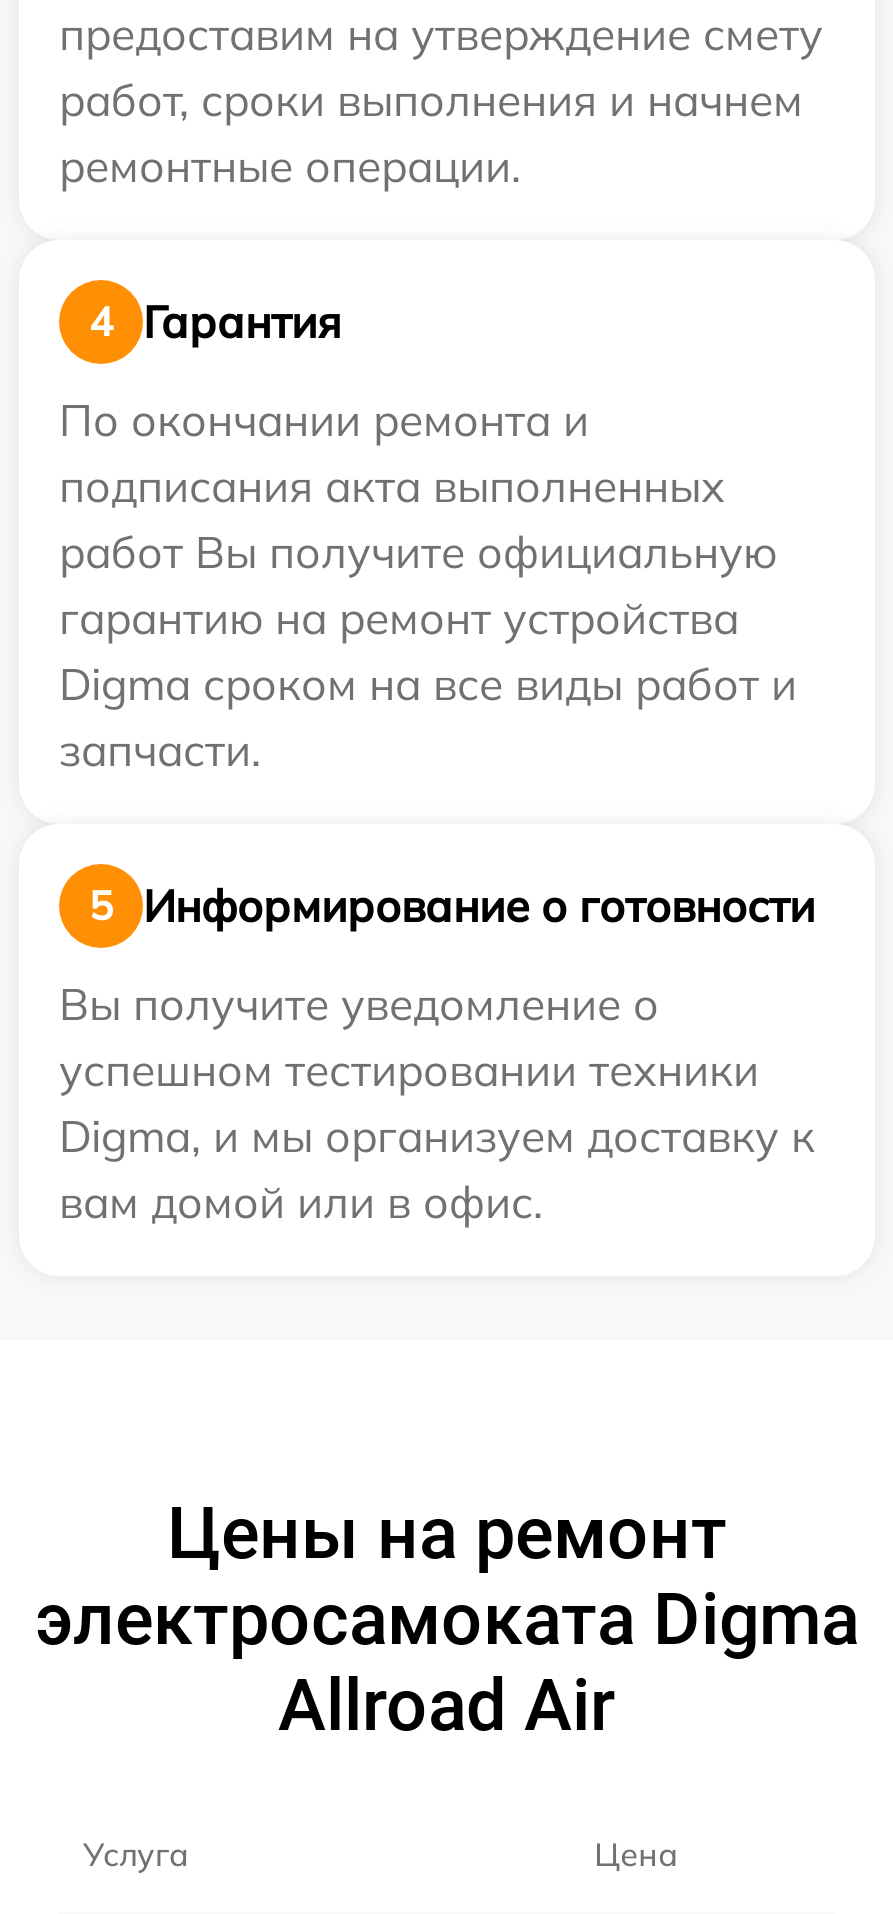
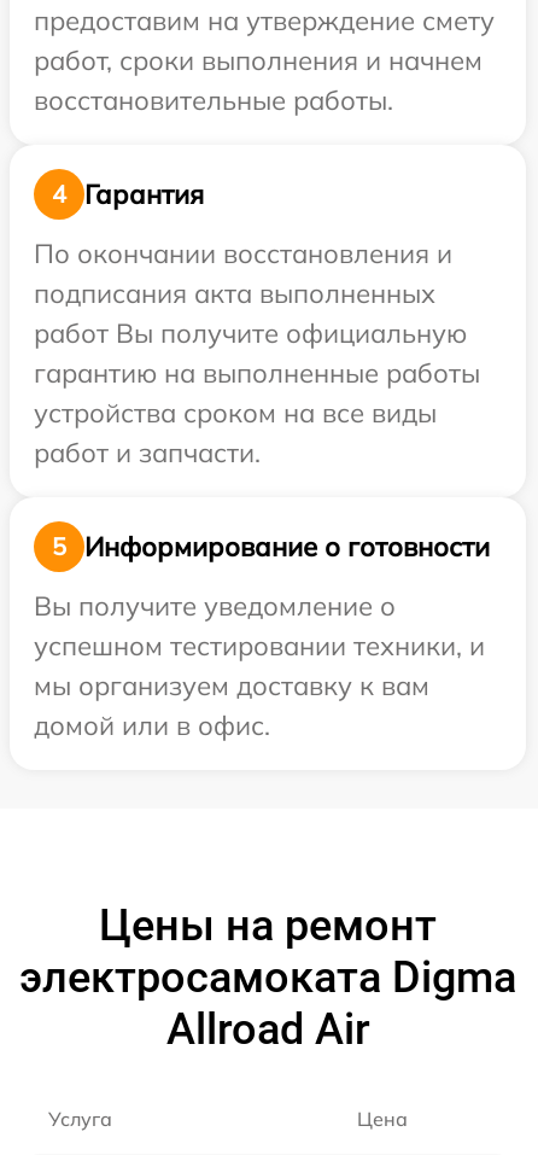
- ремонтные операции.
+ восстановительные работы.

- По окончании ремонта и
+ По окончании восстановления и

- гарантию на ремонт устройства
- Digma сроком на все виды работ и
- запчасти.
+ гарантию на выполненные работы
+ устройства сроком на все виды
+ работ и запчасти.

- успешном тестировании техники
- Digma, и мы организуем доставку к
- вам домой или в офис.
+ успешном тестировании техники, и
+ мы организуем доставку к вам
+ домой или в офис.
